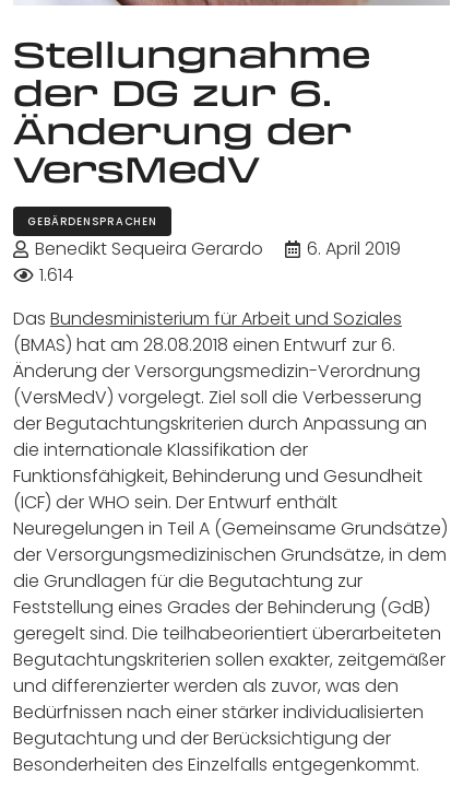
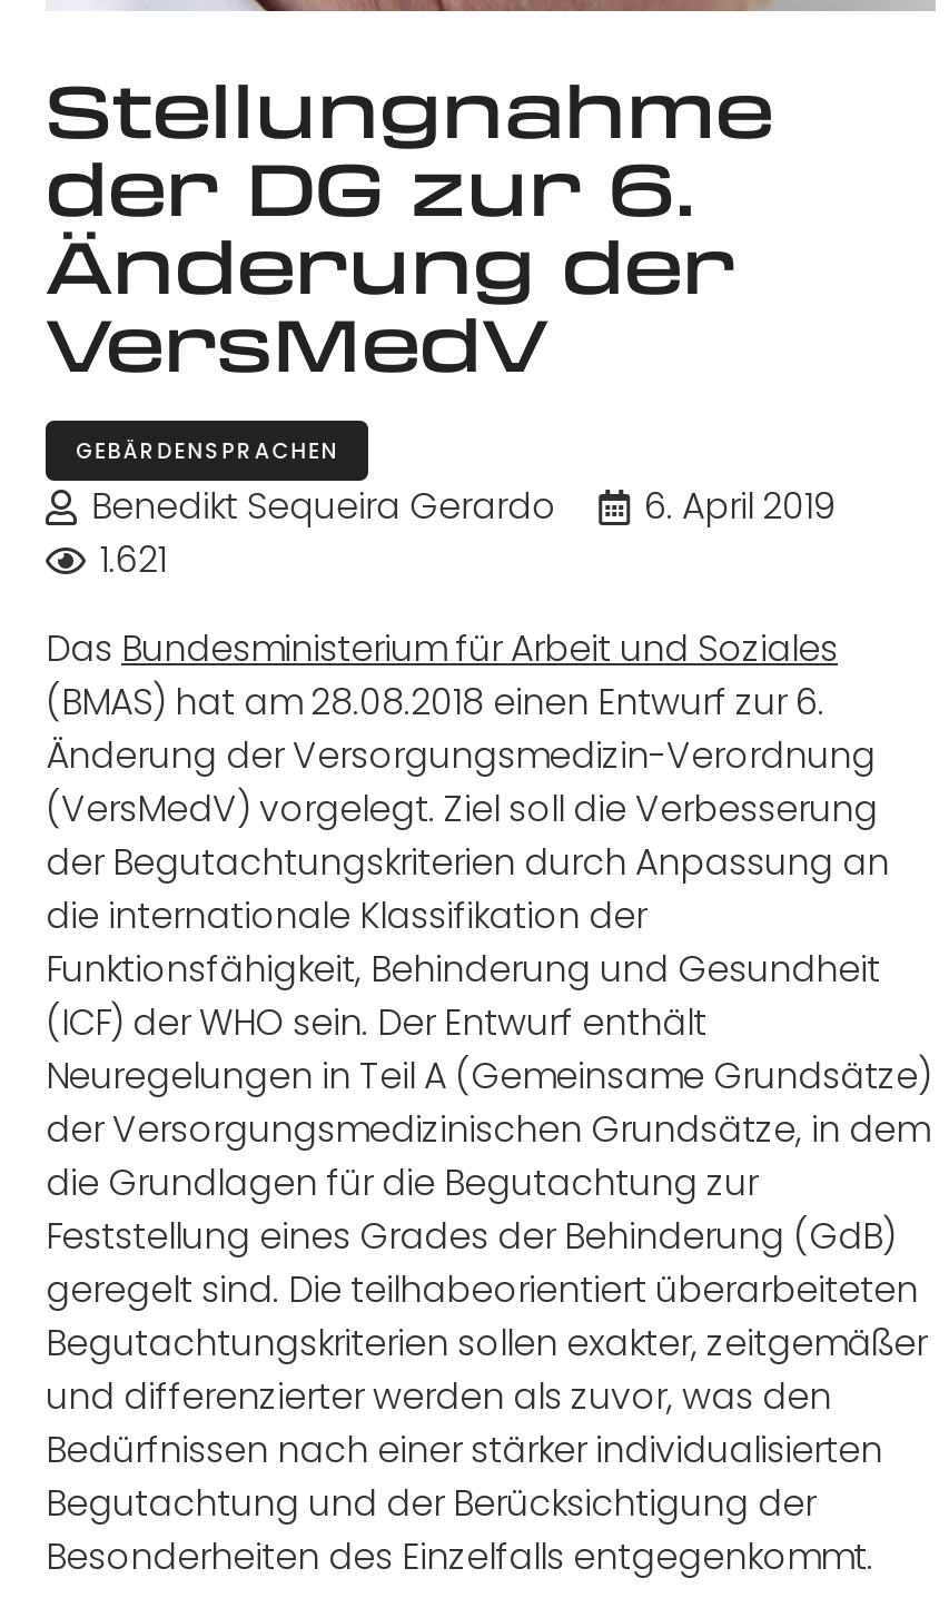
- 1.614
+ 1.621
